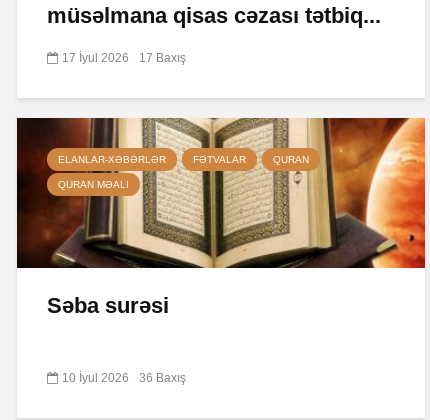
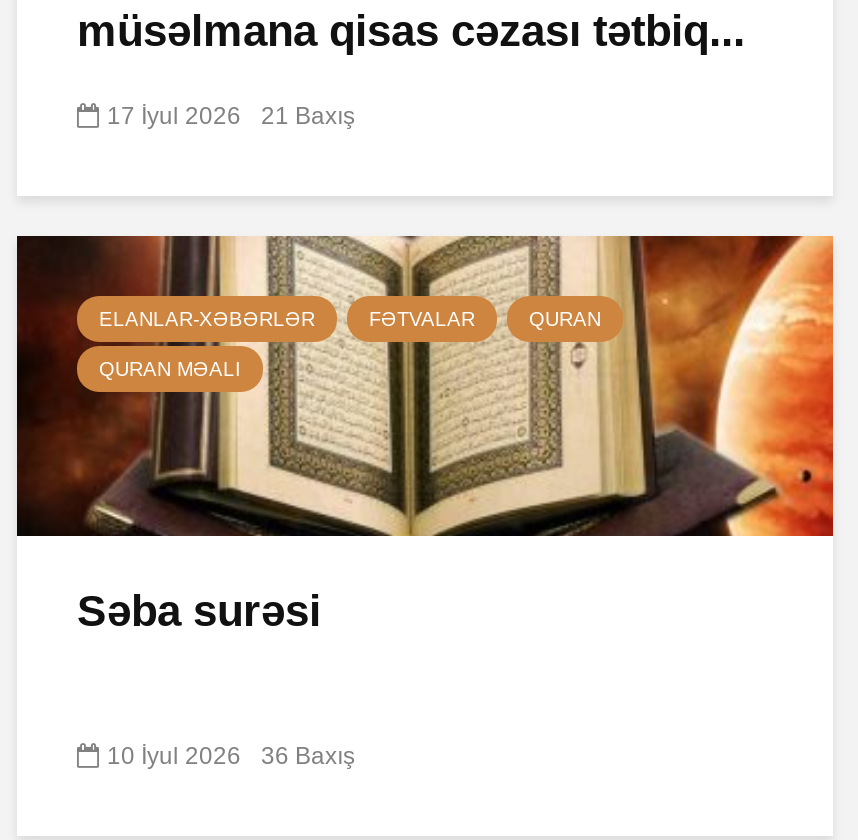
- 17 İyul 2026 17 Baxış
+ 17 İyul 2026 21 Baxış
